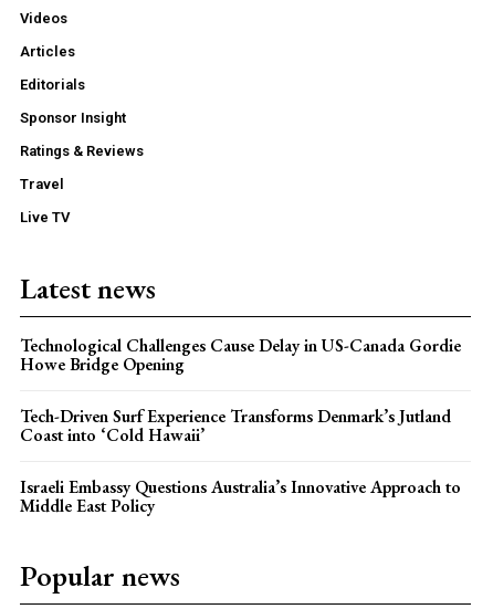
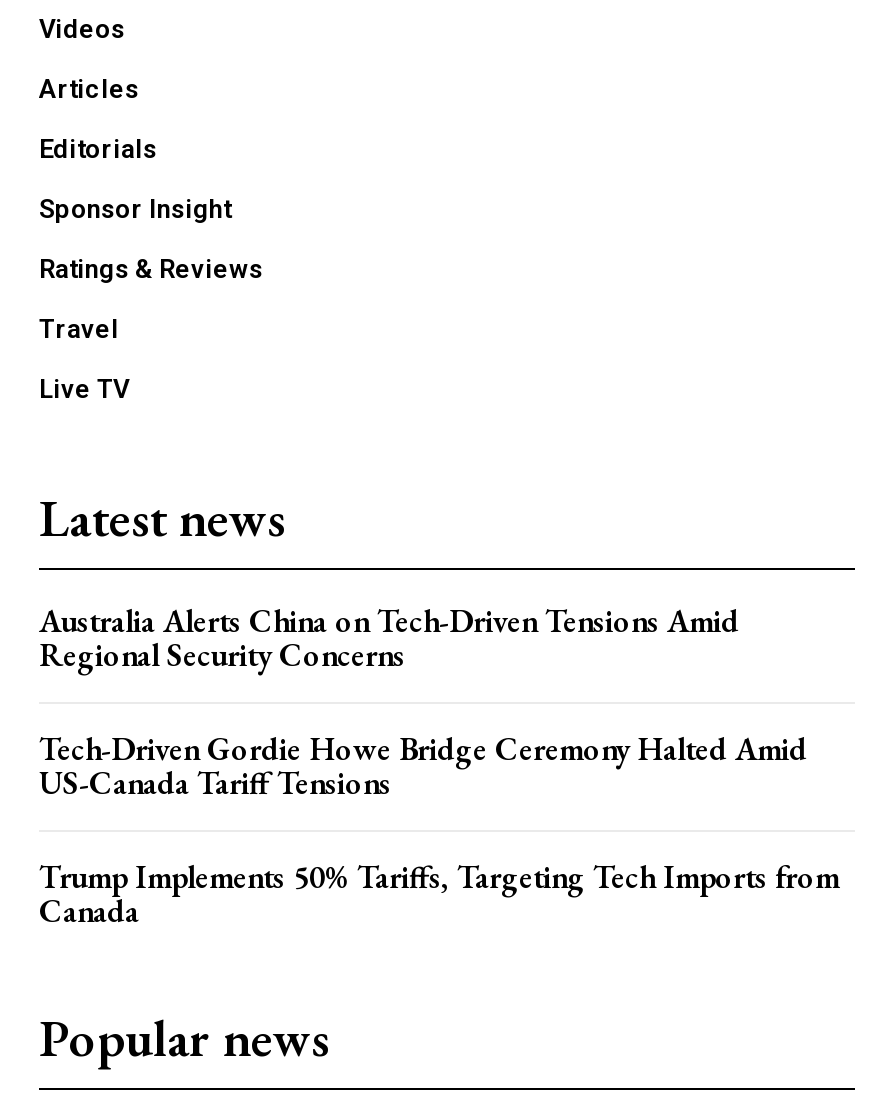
- Technological Challenges Cause Delay in US-Canada Gordie
- Howe Bridge Opening
+ Australia Alerts China on Tech-Driven Tensions Amid
+ Regional Security Concerns

- Tech-Driven Surf Experience Transforms Denmark’s Jutland
- Coast into ‘Cold Hawaii’
+ Tech-Driven Gordie Howe Bridge Ceremony Halted Amid
+ US-Canada Tariff Tensions

- Israeli Embassy Questions Australia’s Innovative Approach to
- Middle East Policy
+ Trump Implements 50% Tariffs, Targeting Tech Imports from
+ Canada
